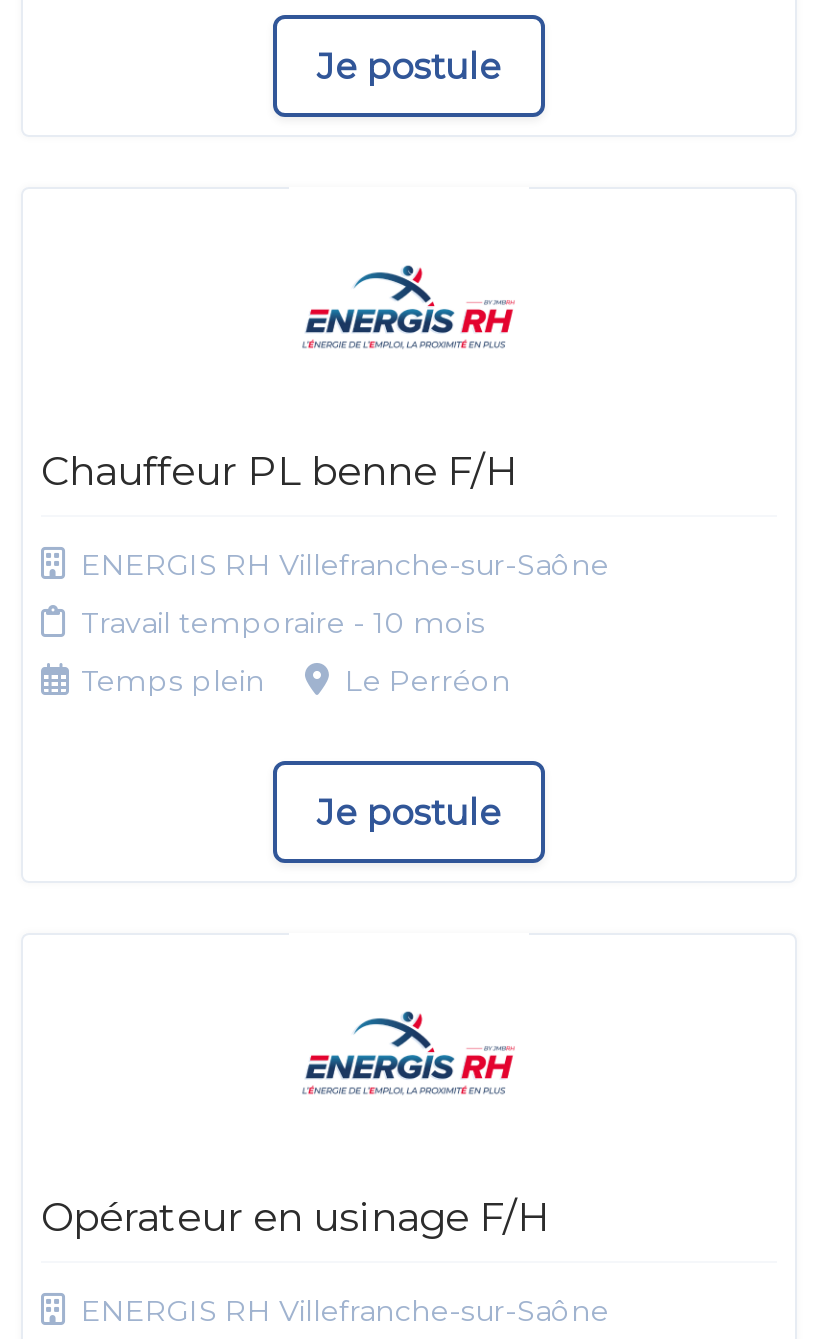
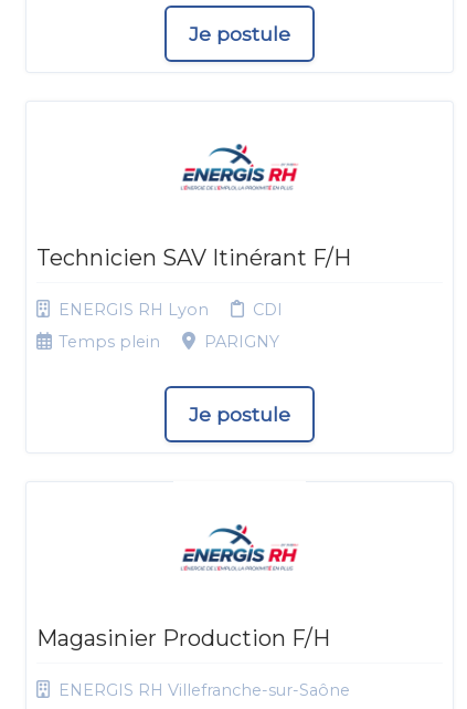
- Chauffeur PL benne F/H
- ENERGIS RH Villefranche-sur-Saône
- Travail temporaire - 10 mois
+ Technicien SAV Itinérant F/H
+ ENERGIS RH Lyon
+ CDI

- Le Perréon
+ PARIGNY

- Opérateur en usinage F/H
+ Magasinier Production F/H
